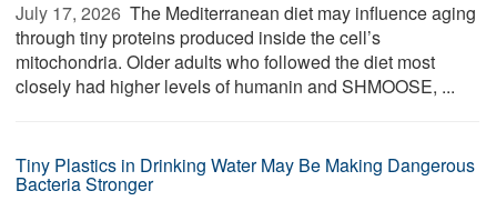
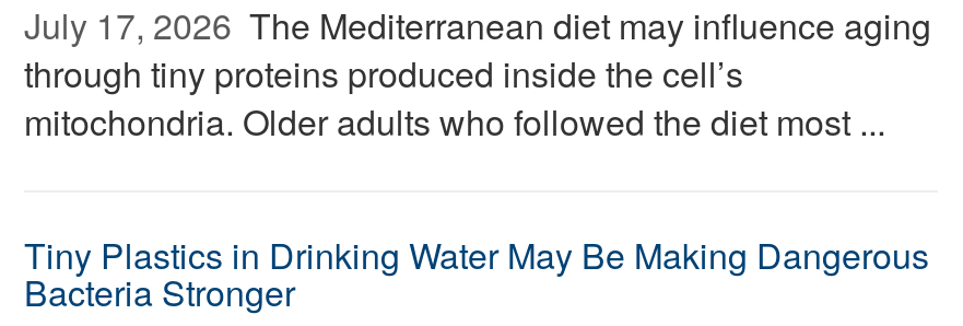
- mitochondria. Older adults who followed the diet most
- closely had higher levels of humanin and SHMOOSE, ...
+ mitochondria. Older adults who followed the diet most ...
